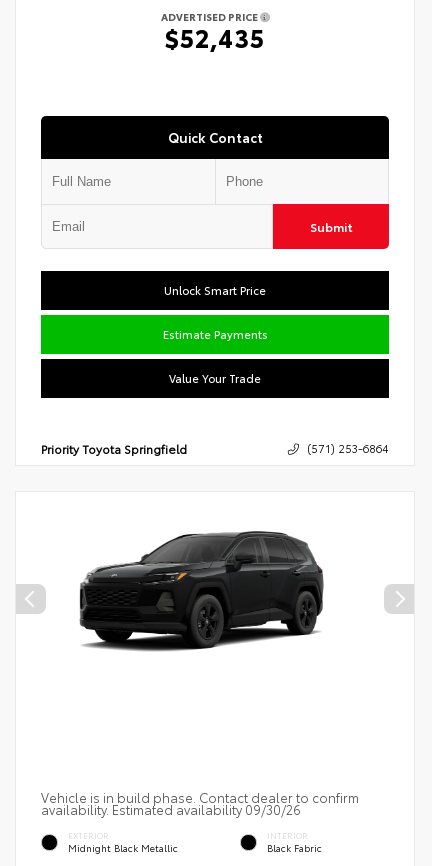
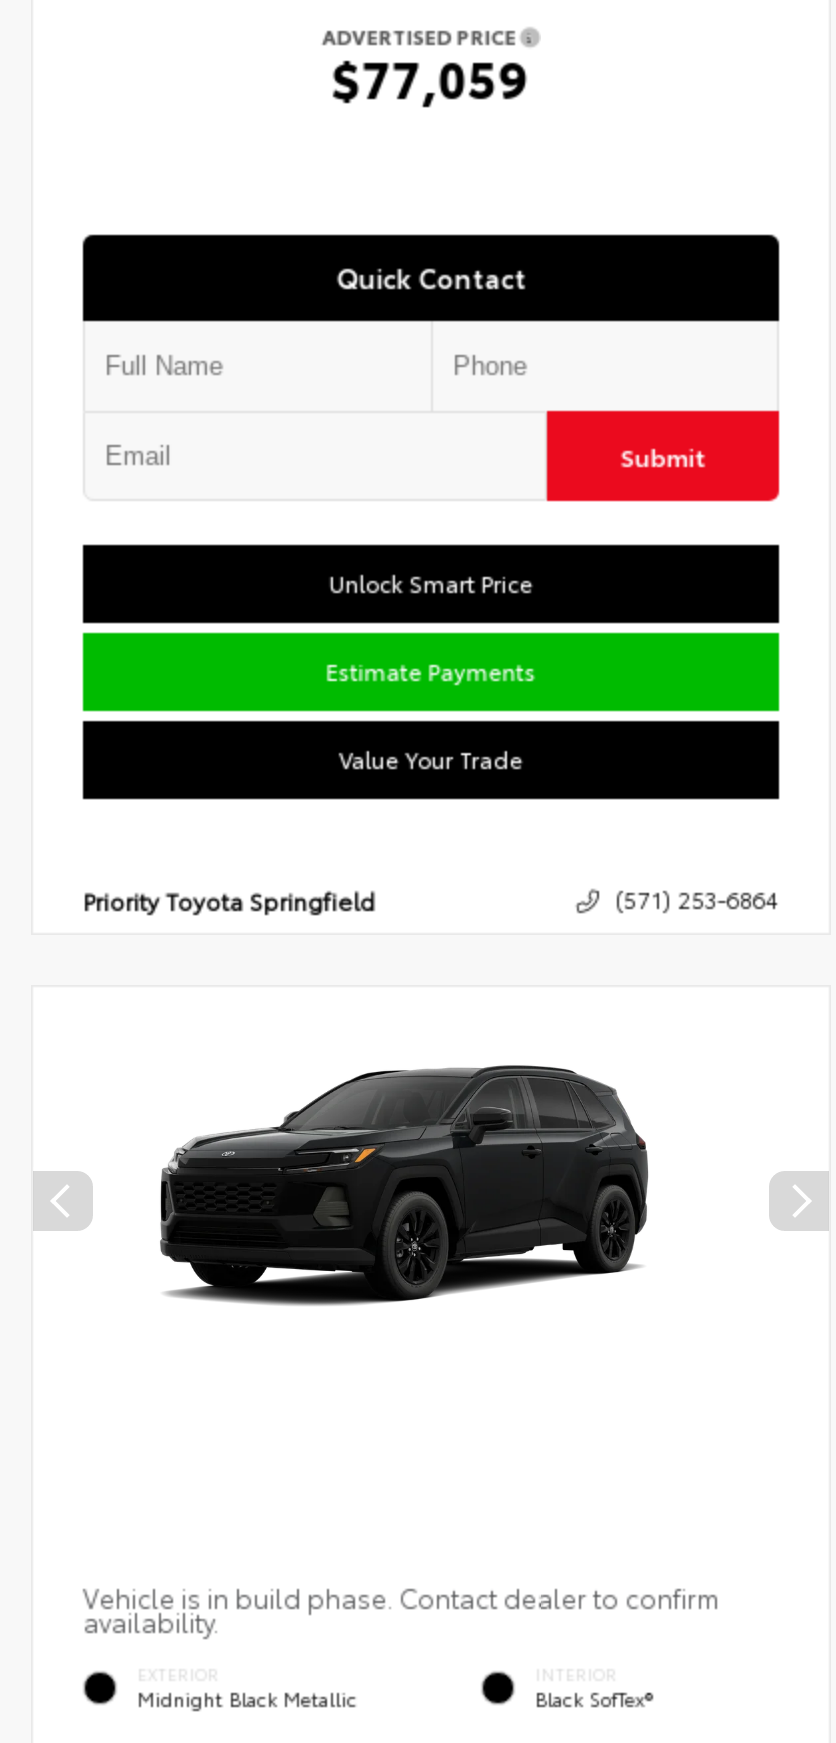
- $52,435
+ $77,059

- availability. Estimated availability 09/30/26
+ availability.

- Black Fabric
+ Black SofTex®
